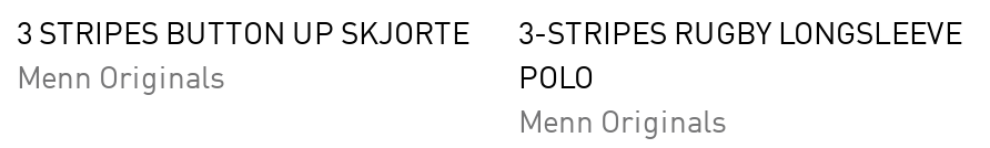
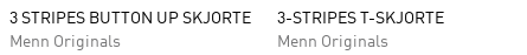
- 3-STRIPES RUGBY LONGSLEEVE
- POLO
+ 3-STRIPES T-SKJORTE
